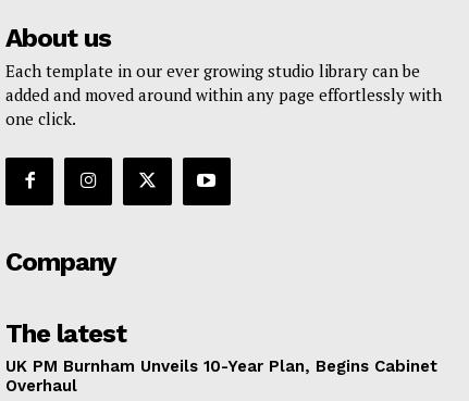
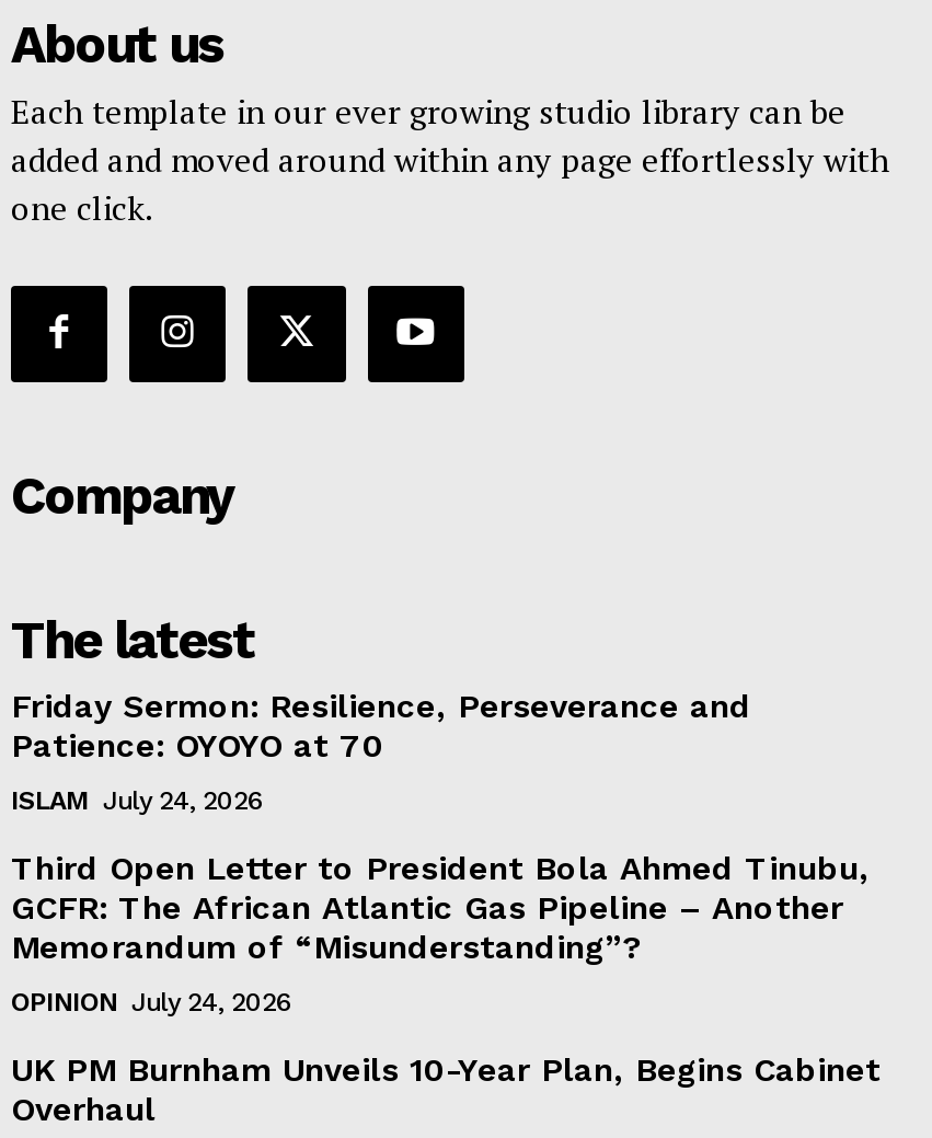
+ Friday Sermon: Resilience, Perseverance and
+ Patience: OYOYO at 70
+ ISLAM July 24, 2026
+ Third Open Letter to President Bola Ahmed Tinubu,
+ GCFR: The African Atlantic Gas Pipeline – Another
+ Memorandum of “Misunderstanding”?
+ OPINION July 24, 2026
